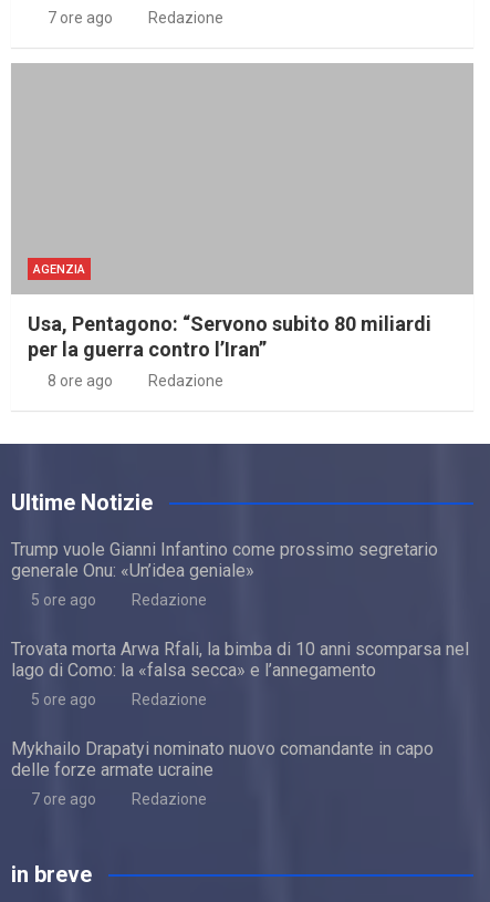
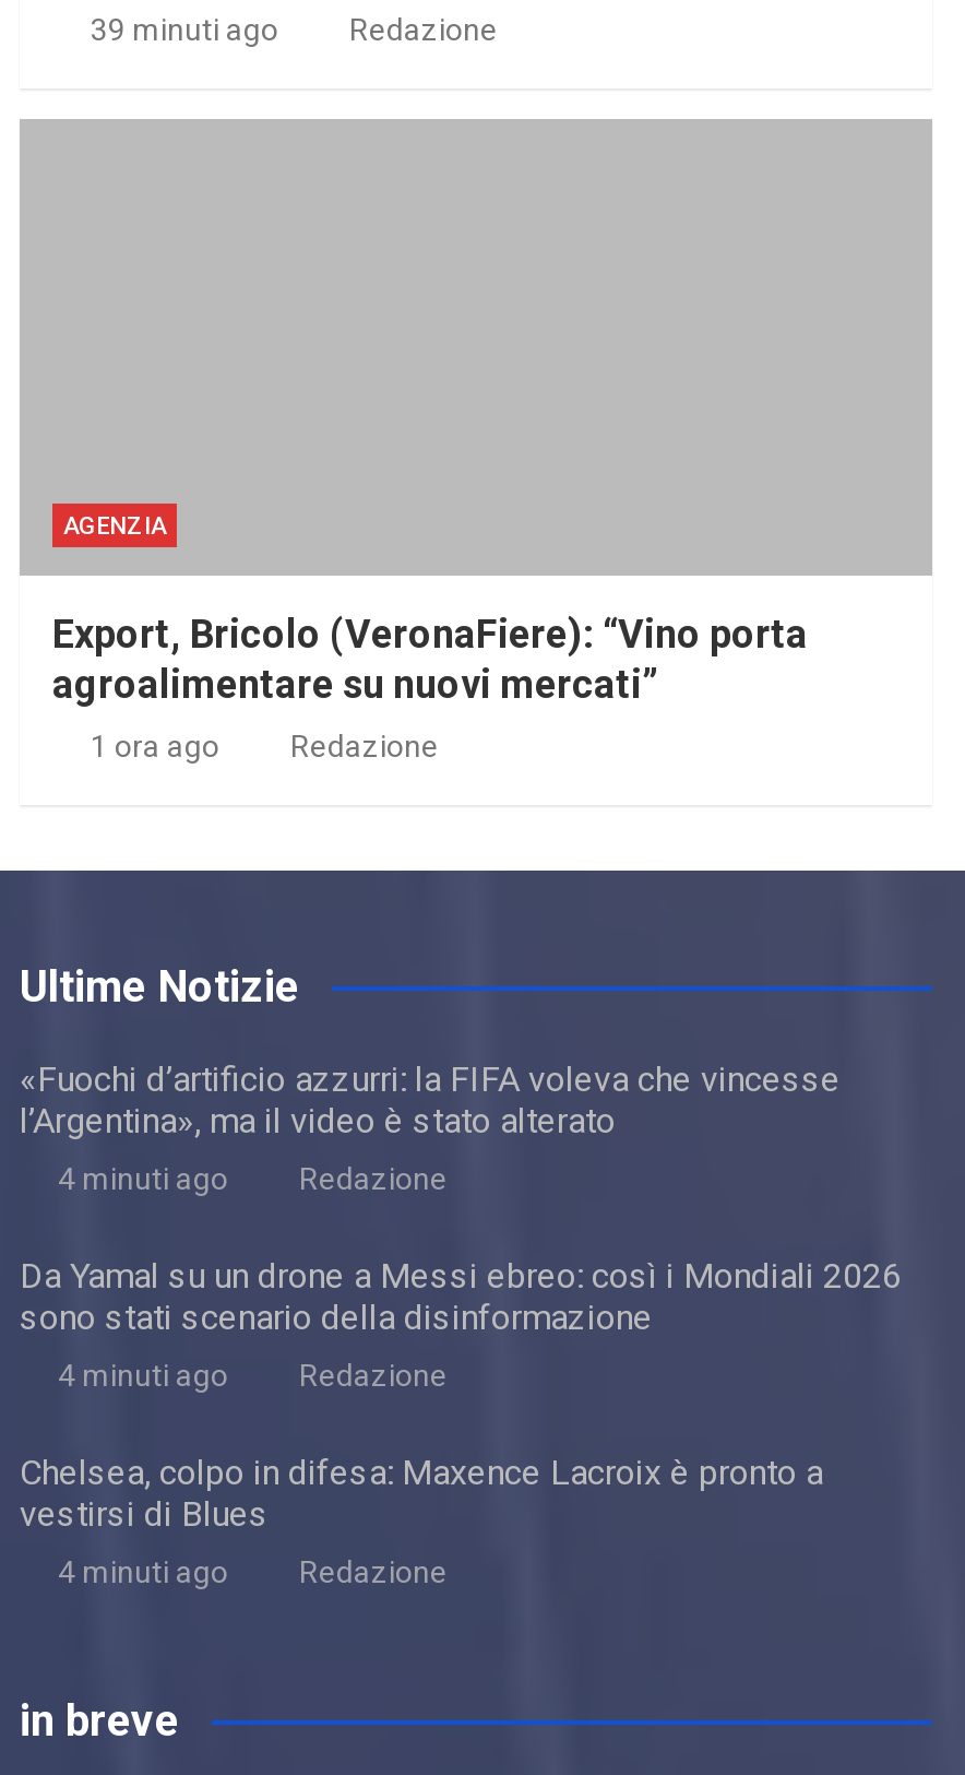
- 7 ore ago
+ 39 minuti ago

- Usa, Pentagono: “Servono subito 80 miliardi
- per la guerra contro l’Iran”
+ Export, Bricolo (VeronaFiere): “Vino porta
+ agroalimentare su nuovi mercati”

- 8 ore ago
+ 1 ora ago

- Trump vuole Gianni Infantino come prossimo segretario
- generale Onu: «Un’idea geniale»
+ «Fuochi d’artificio azzurri: la FIFA voleva che vincesse
+ l’Argentina», ma il video è stato alterato

- 5 ore ago
+ 4 minuti ago

- Trovata morta Arwa Rfali, la bimba di 10 anni scomparsa nel
- lago di Como: la «falsa secca» e l’annegamento
+ Da Yamal su un drone a Messi ebreo: così i Mondiali 2026
+ sono stati scenario della disinformazione

- 5 ore ago
+ 4 minuti ago

- Mykhailo Drapatyi nominato nuovo comandante in capo
- delle forze armate ucraine
+ Chelsea, colpo in difesa: Maxence Lacroix è pronto a
+ vestirsi di Blues

- 7 ore ago
+ 4 minuti ago
